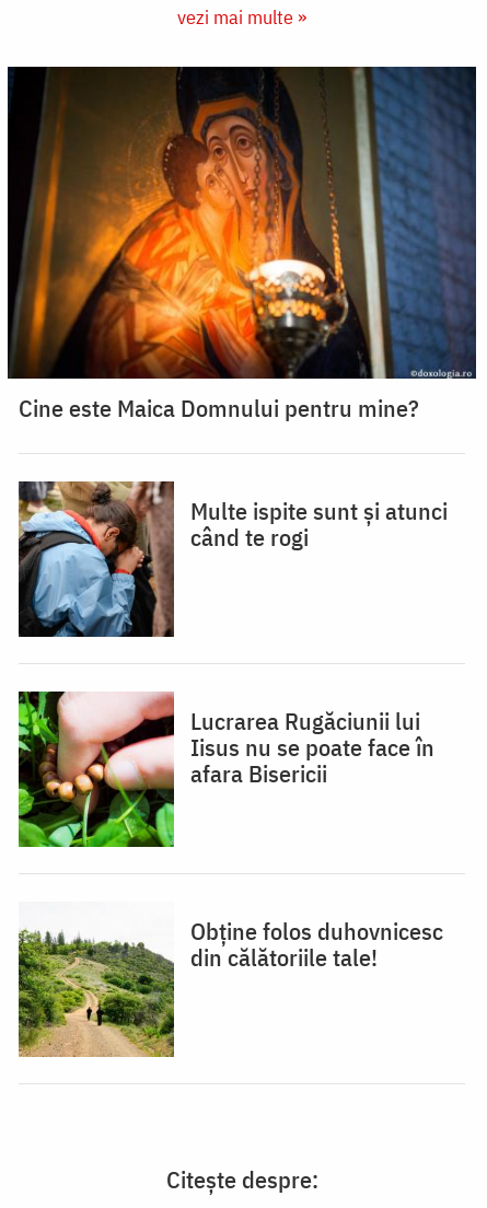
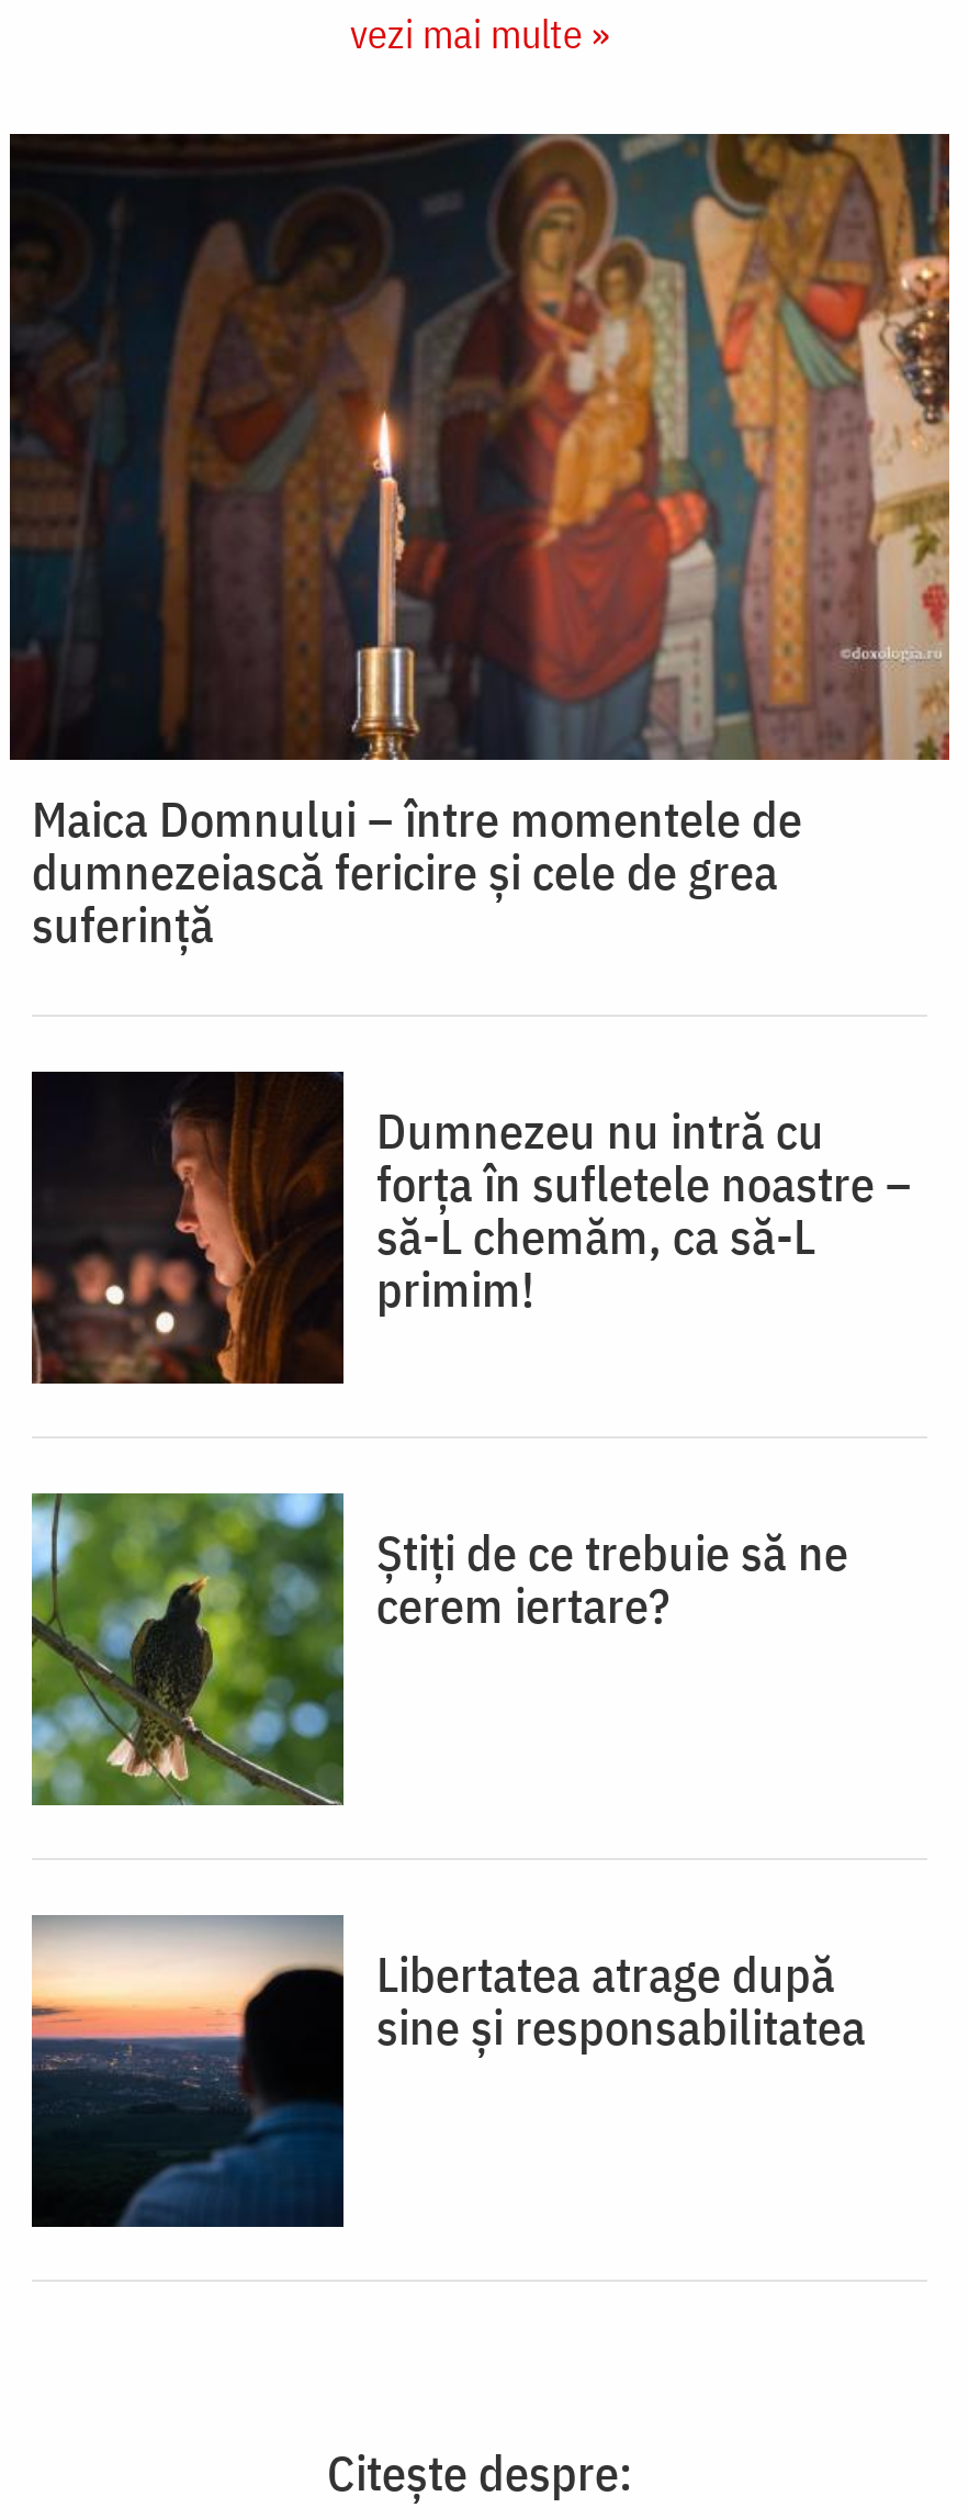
- [image]
- Cine este Maica Domnului pentru mine?
+ [image]
+ Maica Domnului – între momentele de
+ dumnezeiască fericire și cele de grea
+ suferință

- [image]
- Multe ispite sunt și atunci
- când te rogi
+ [image]
+ Dumnezeu nu intră cu
+ forța în sufletele noastre –
+ să-L chemăm, ca să-L
+ primim!

- [image]
- Lucrarea Rugăciunii lui
- Iisus nu se poate face în
- afara Bisericii
+ [image]
+ Știți de ce trebuie să ne
+ cerem iertare?

- [image]
- Obține folos duhovnicesc
- din călătoriile tale!
+ [image]
+ Libertatea atrage după
+ sine și responsabilitatea
